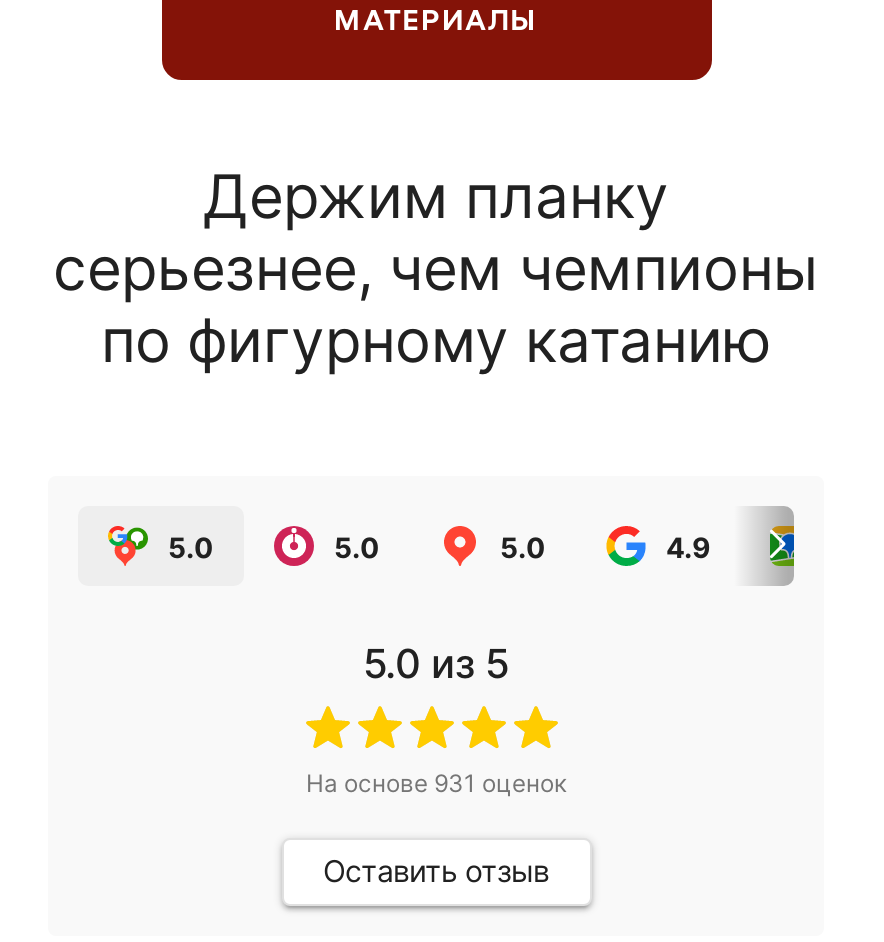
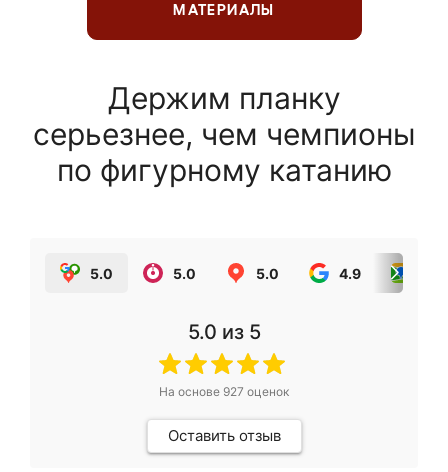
- На основе 931 оценок
+ На основе 927 оценок
